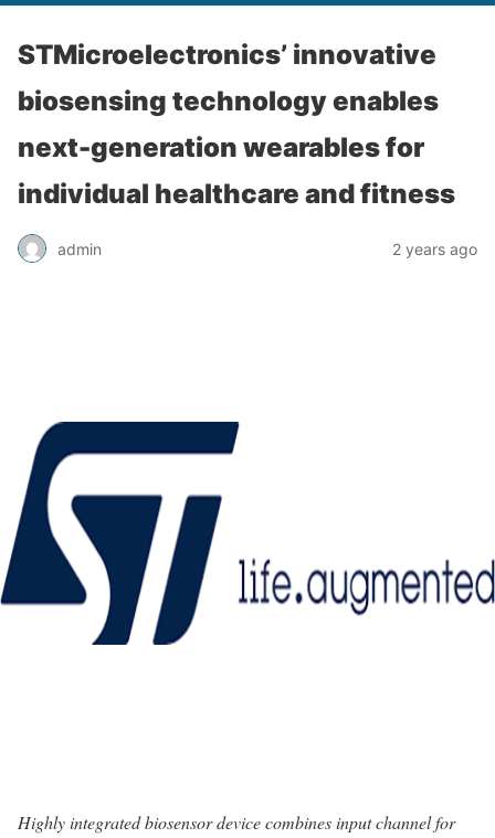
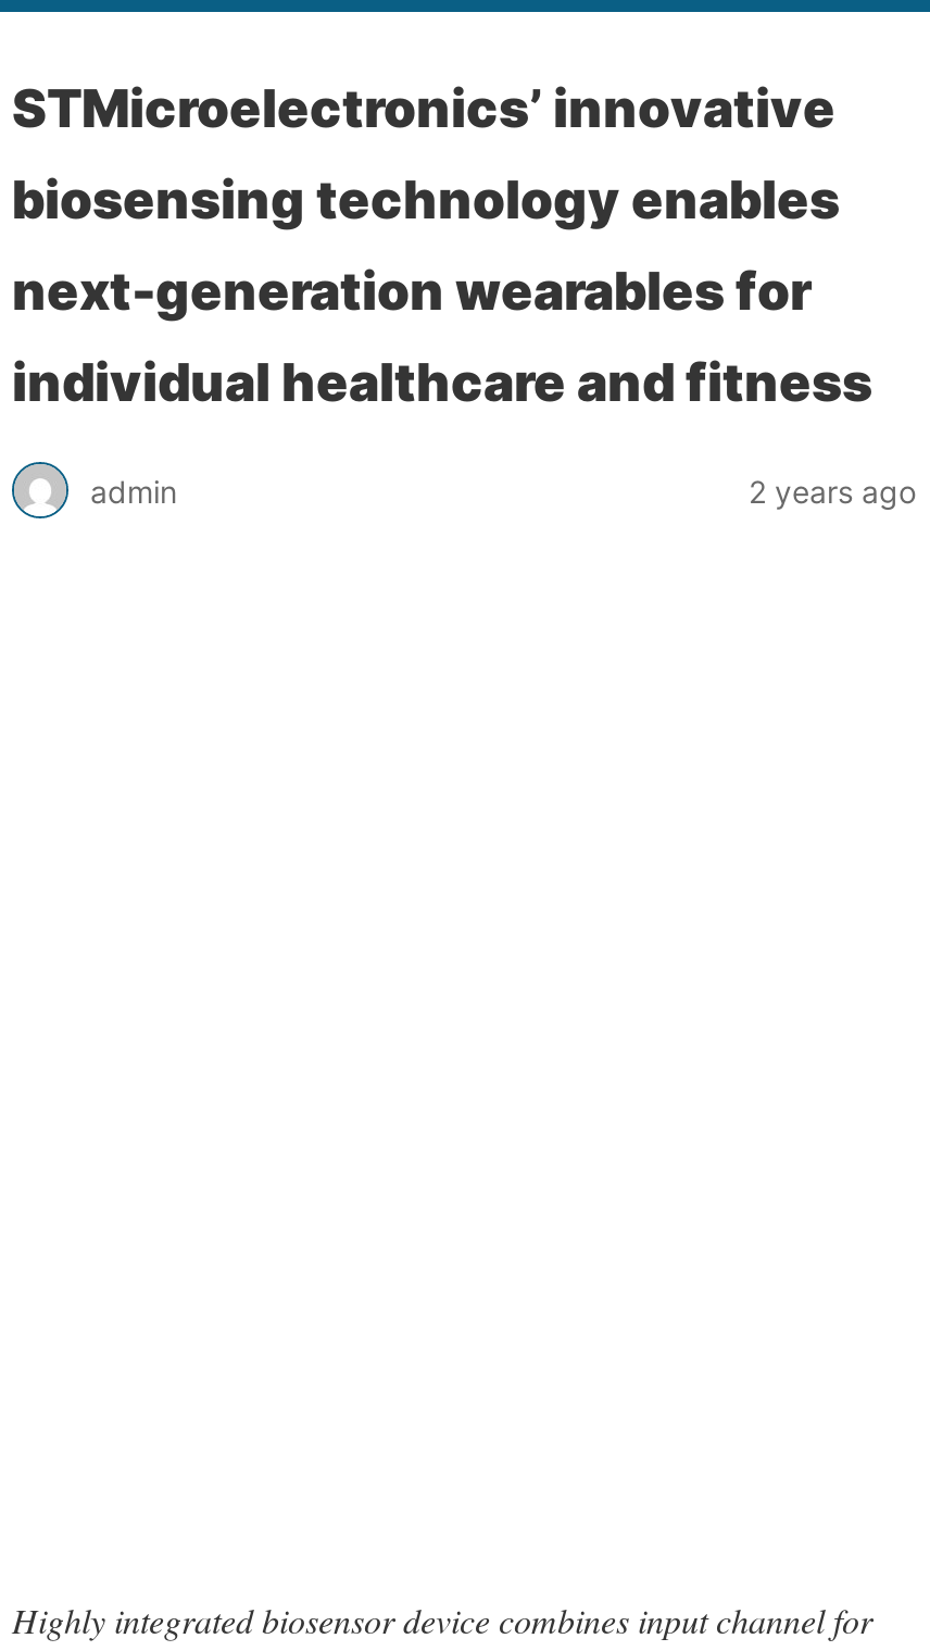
- [image]
